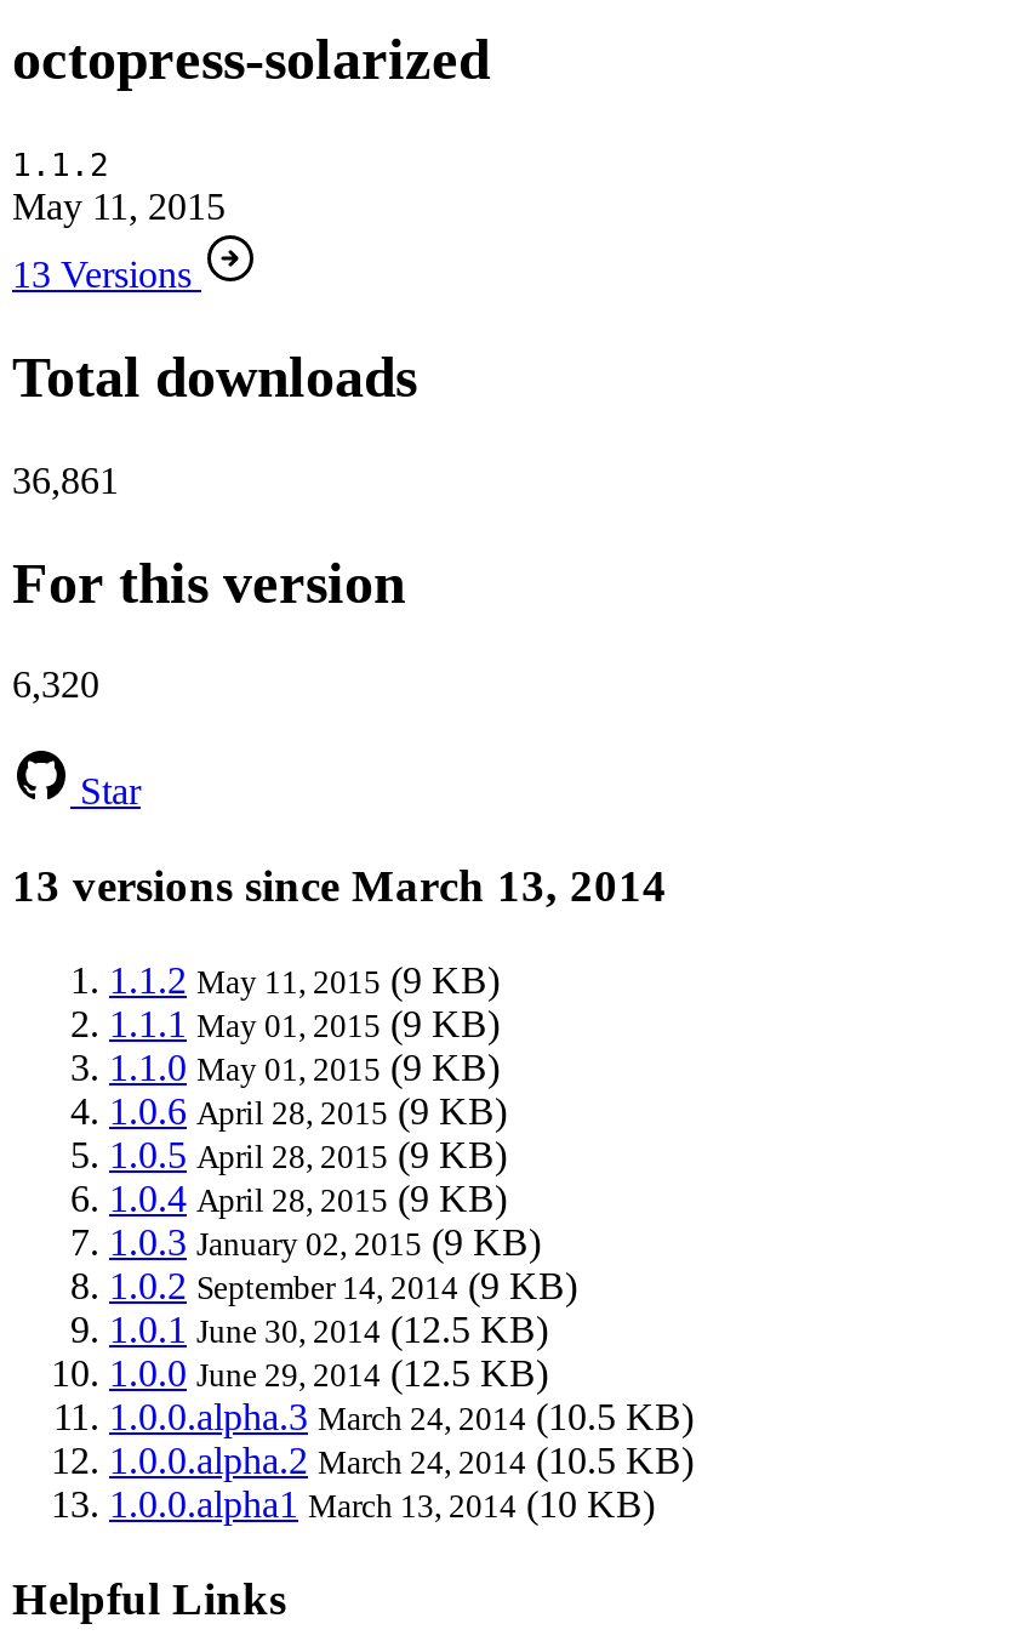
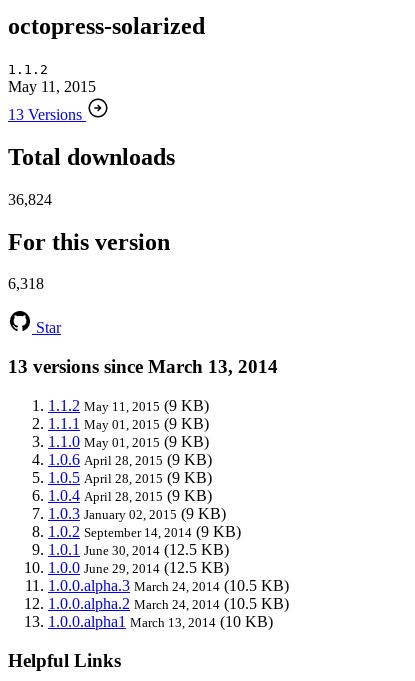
- 36,861
+ 36,824

- 6,320
+ 6,318
